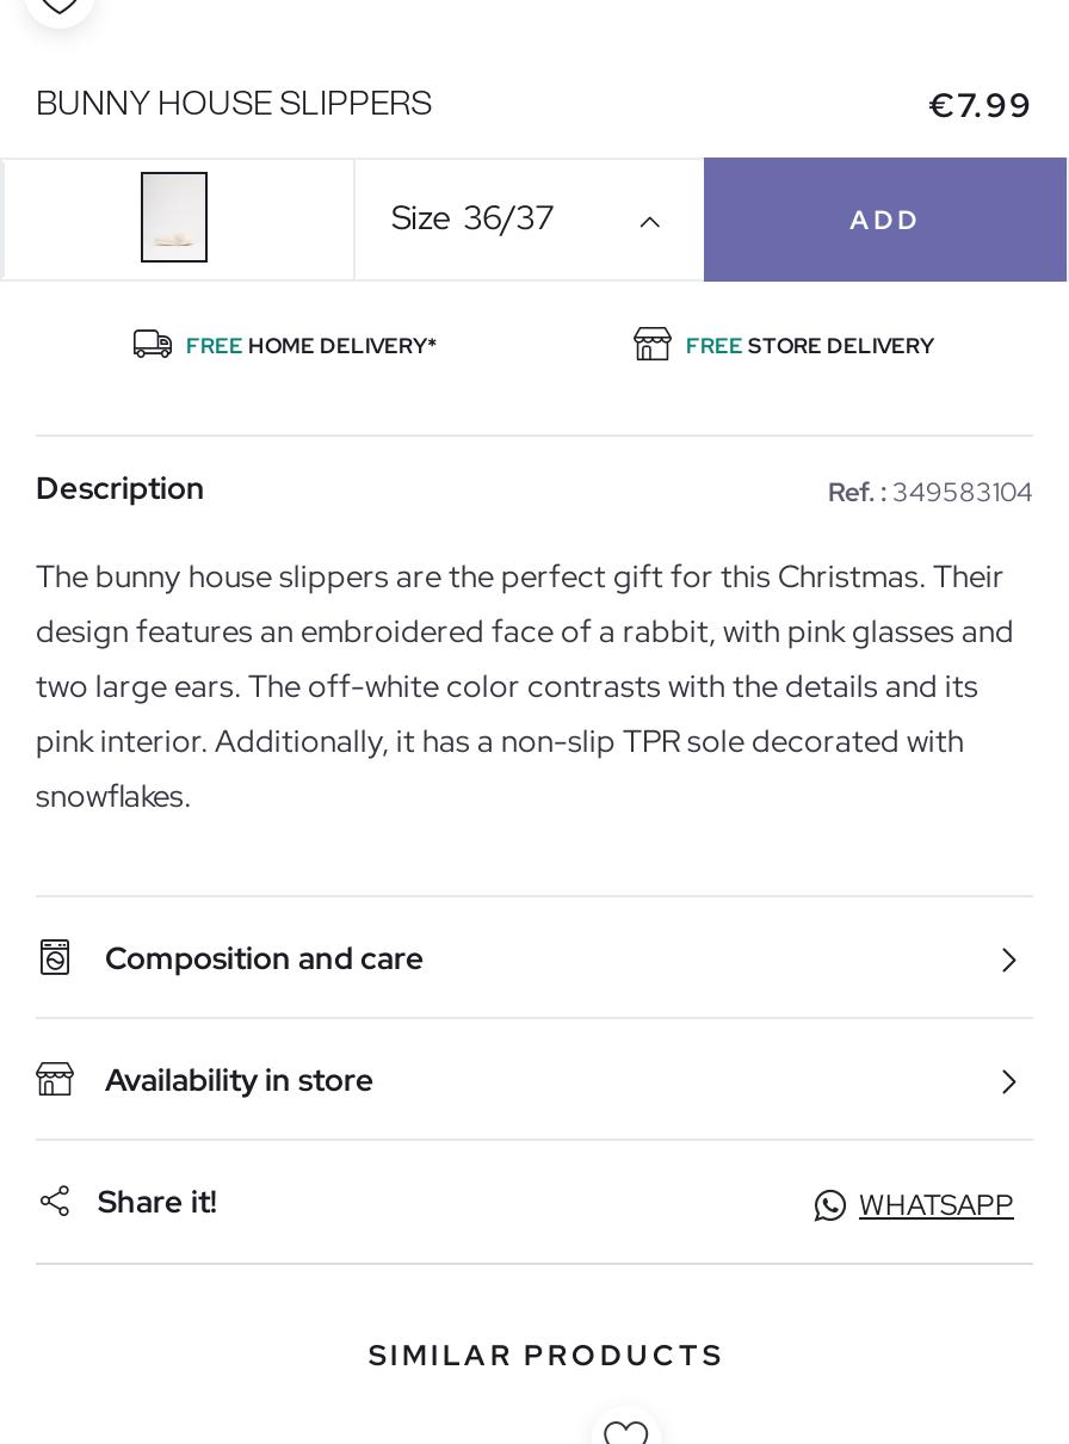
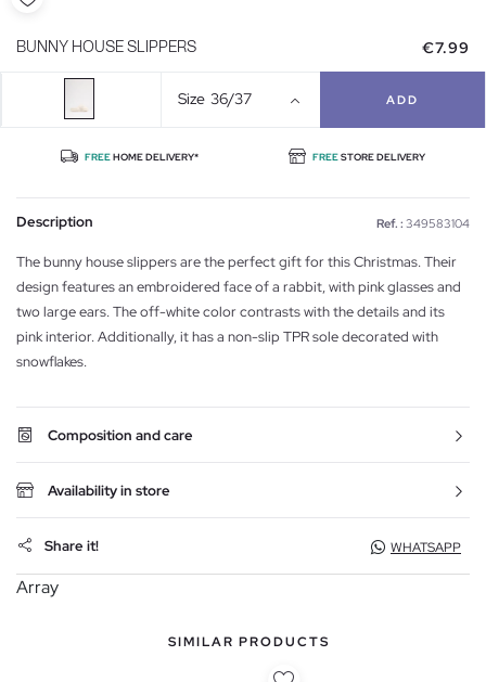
+ Array
